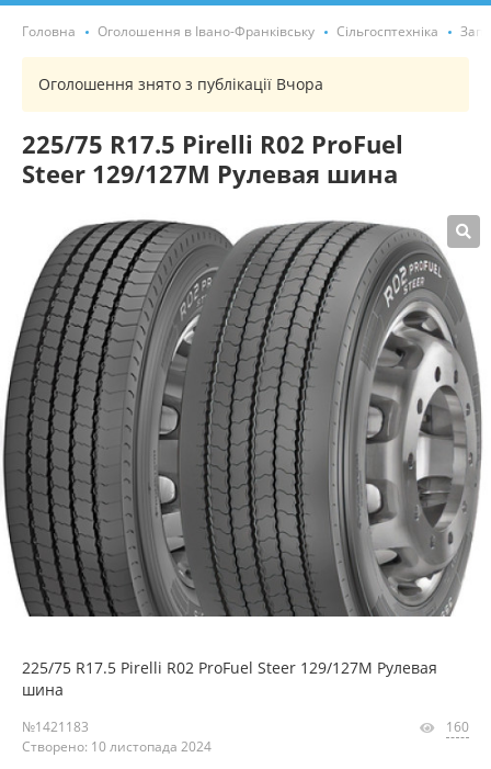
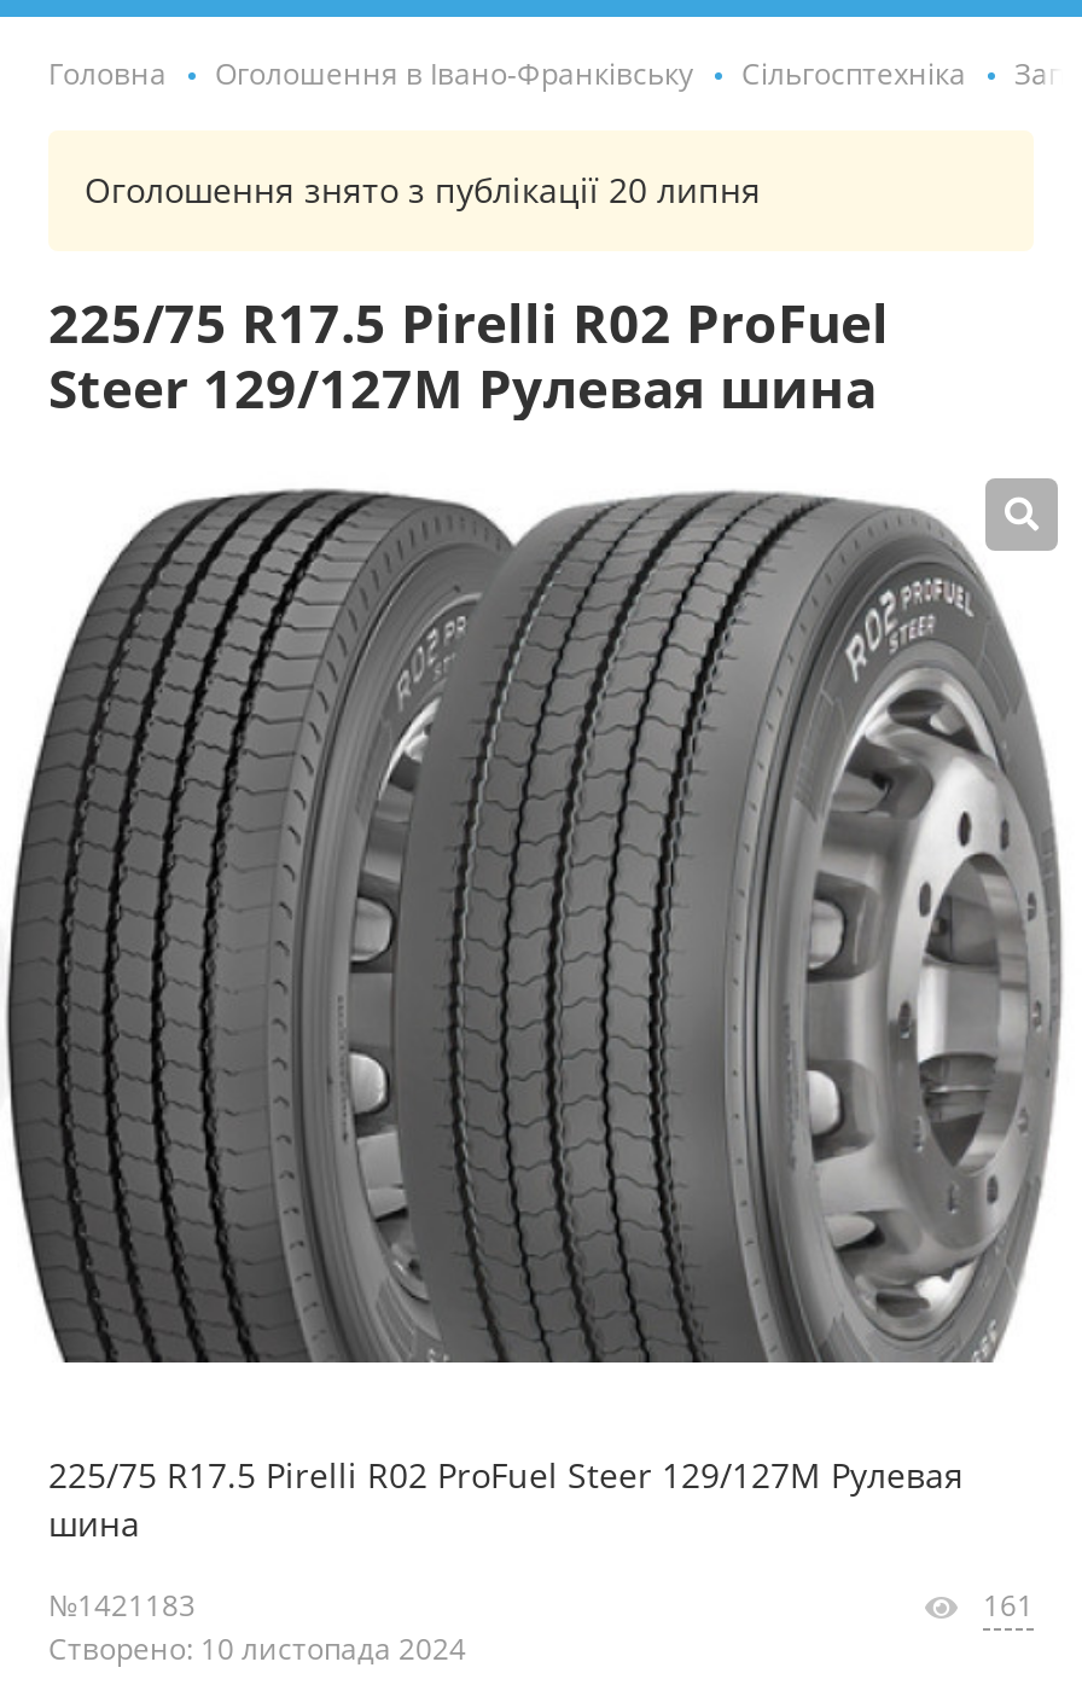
- Оголошення знято з публікації Вчора
+ Оголошення знято з публікації 20 липня

- 160
+ 161
